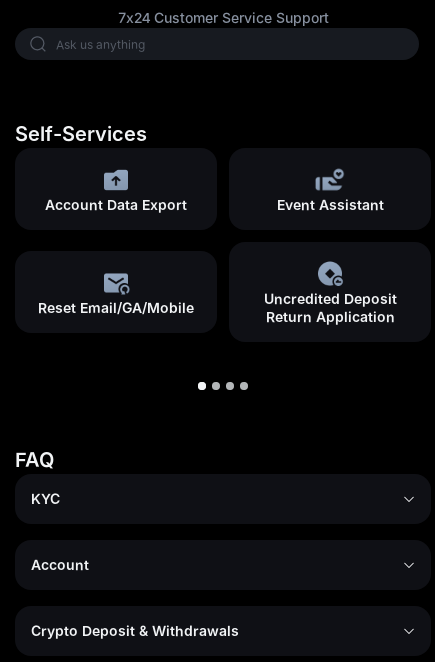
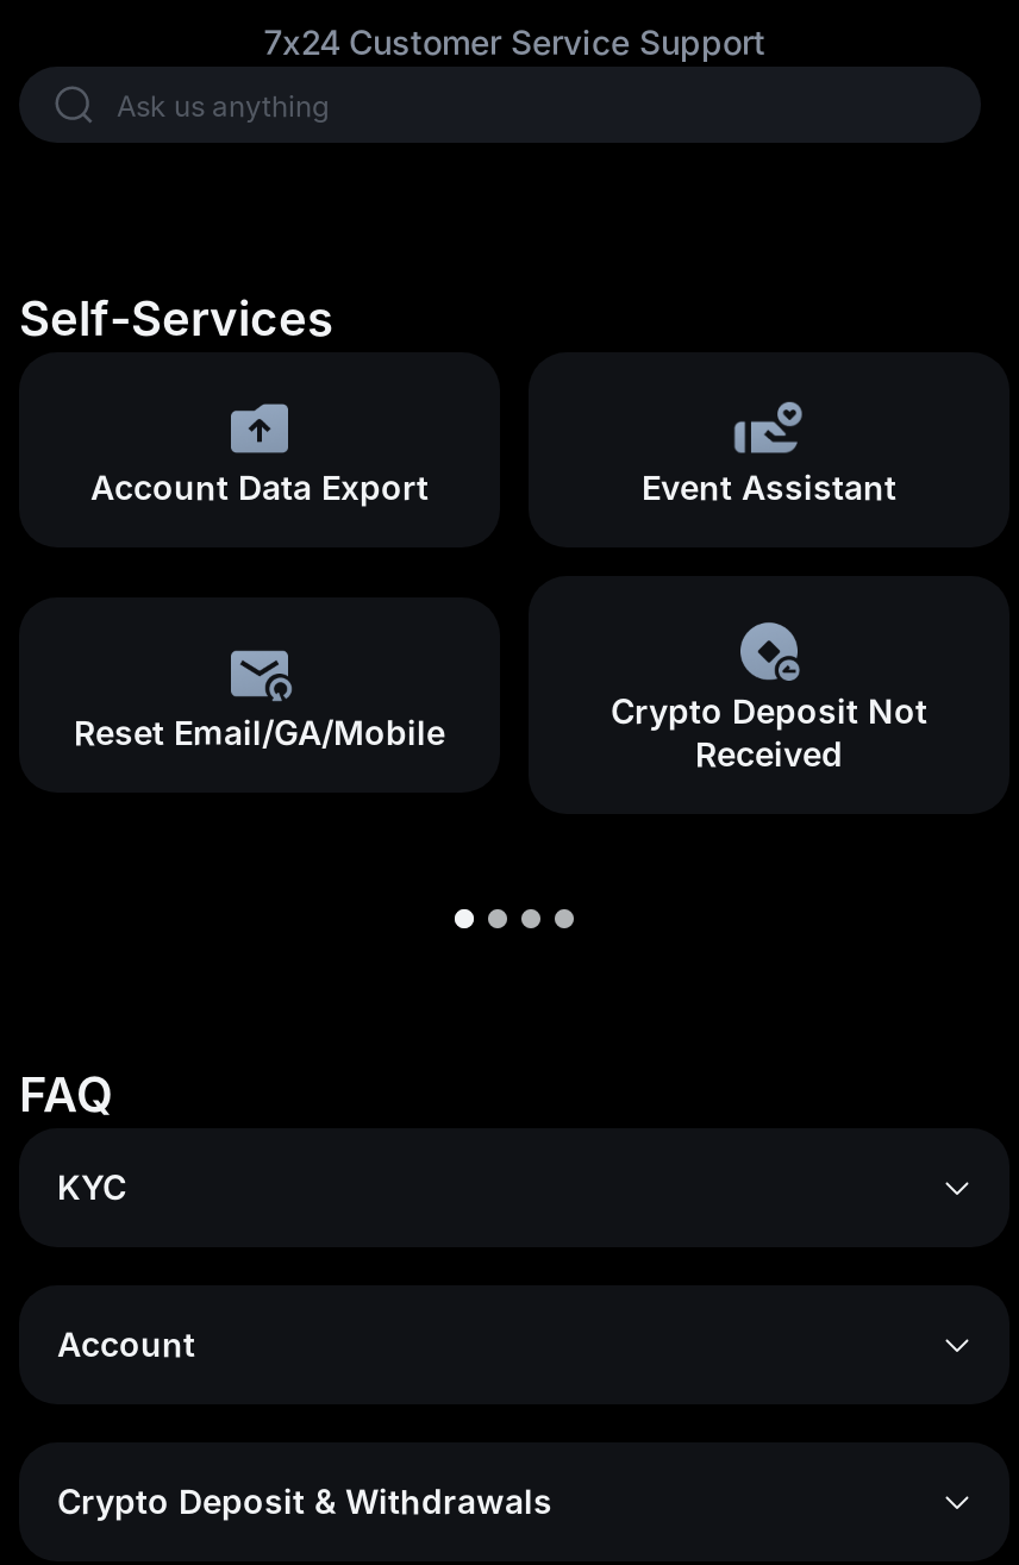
- Uncredited Deposit
- Return Application
+ Crypto Deposit Not
+ Received
